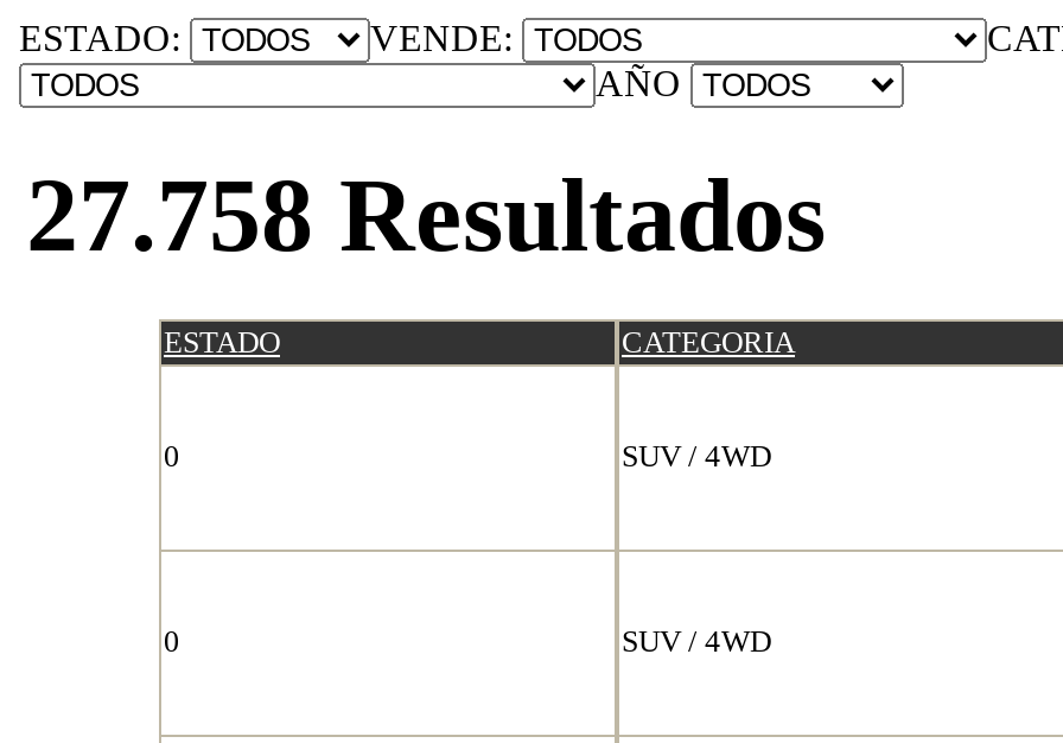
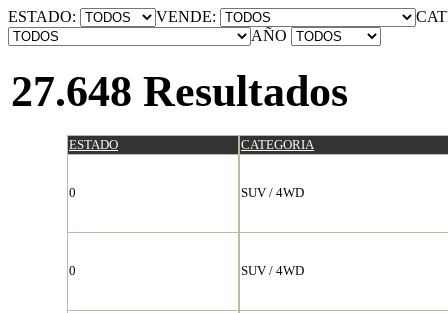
- 27.758 Resultados
+ 27.648 Resultados
